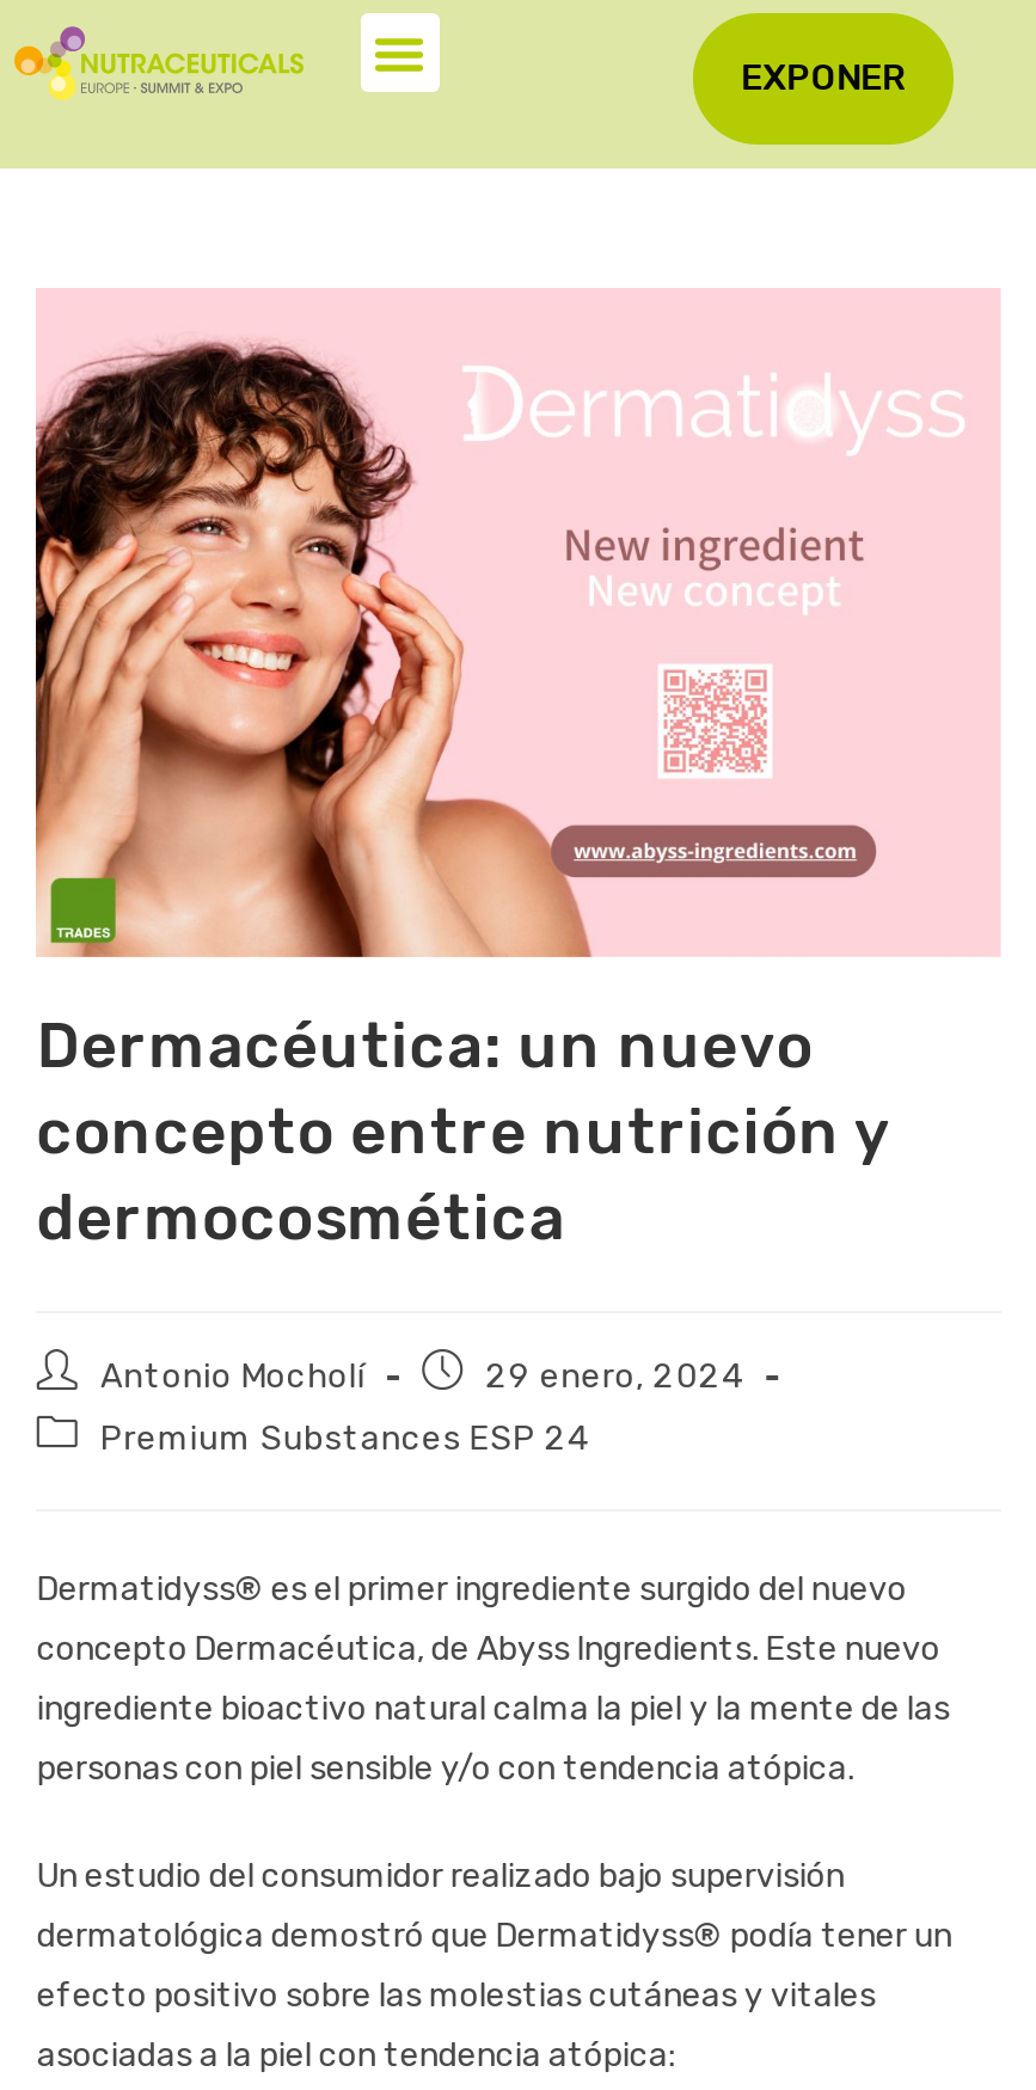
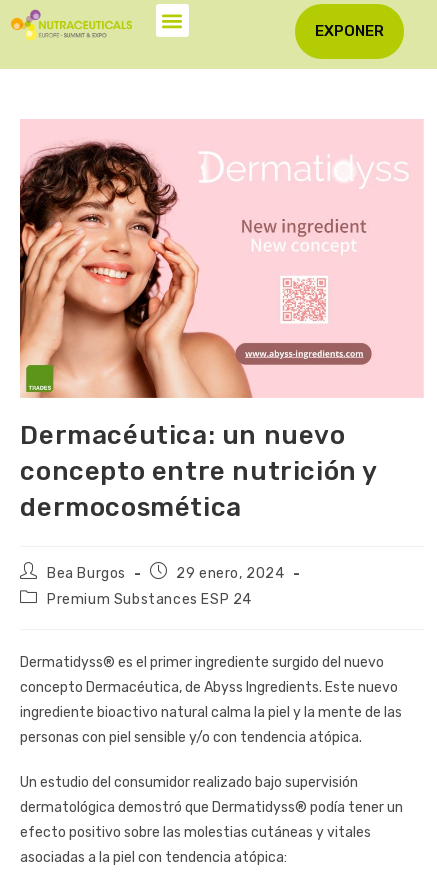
- Antonio Mocholí
+ Bea Burgos
